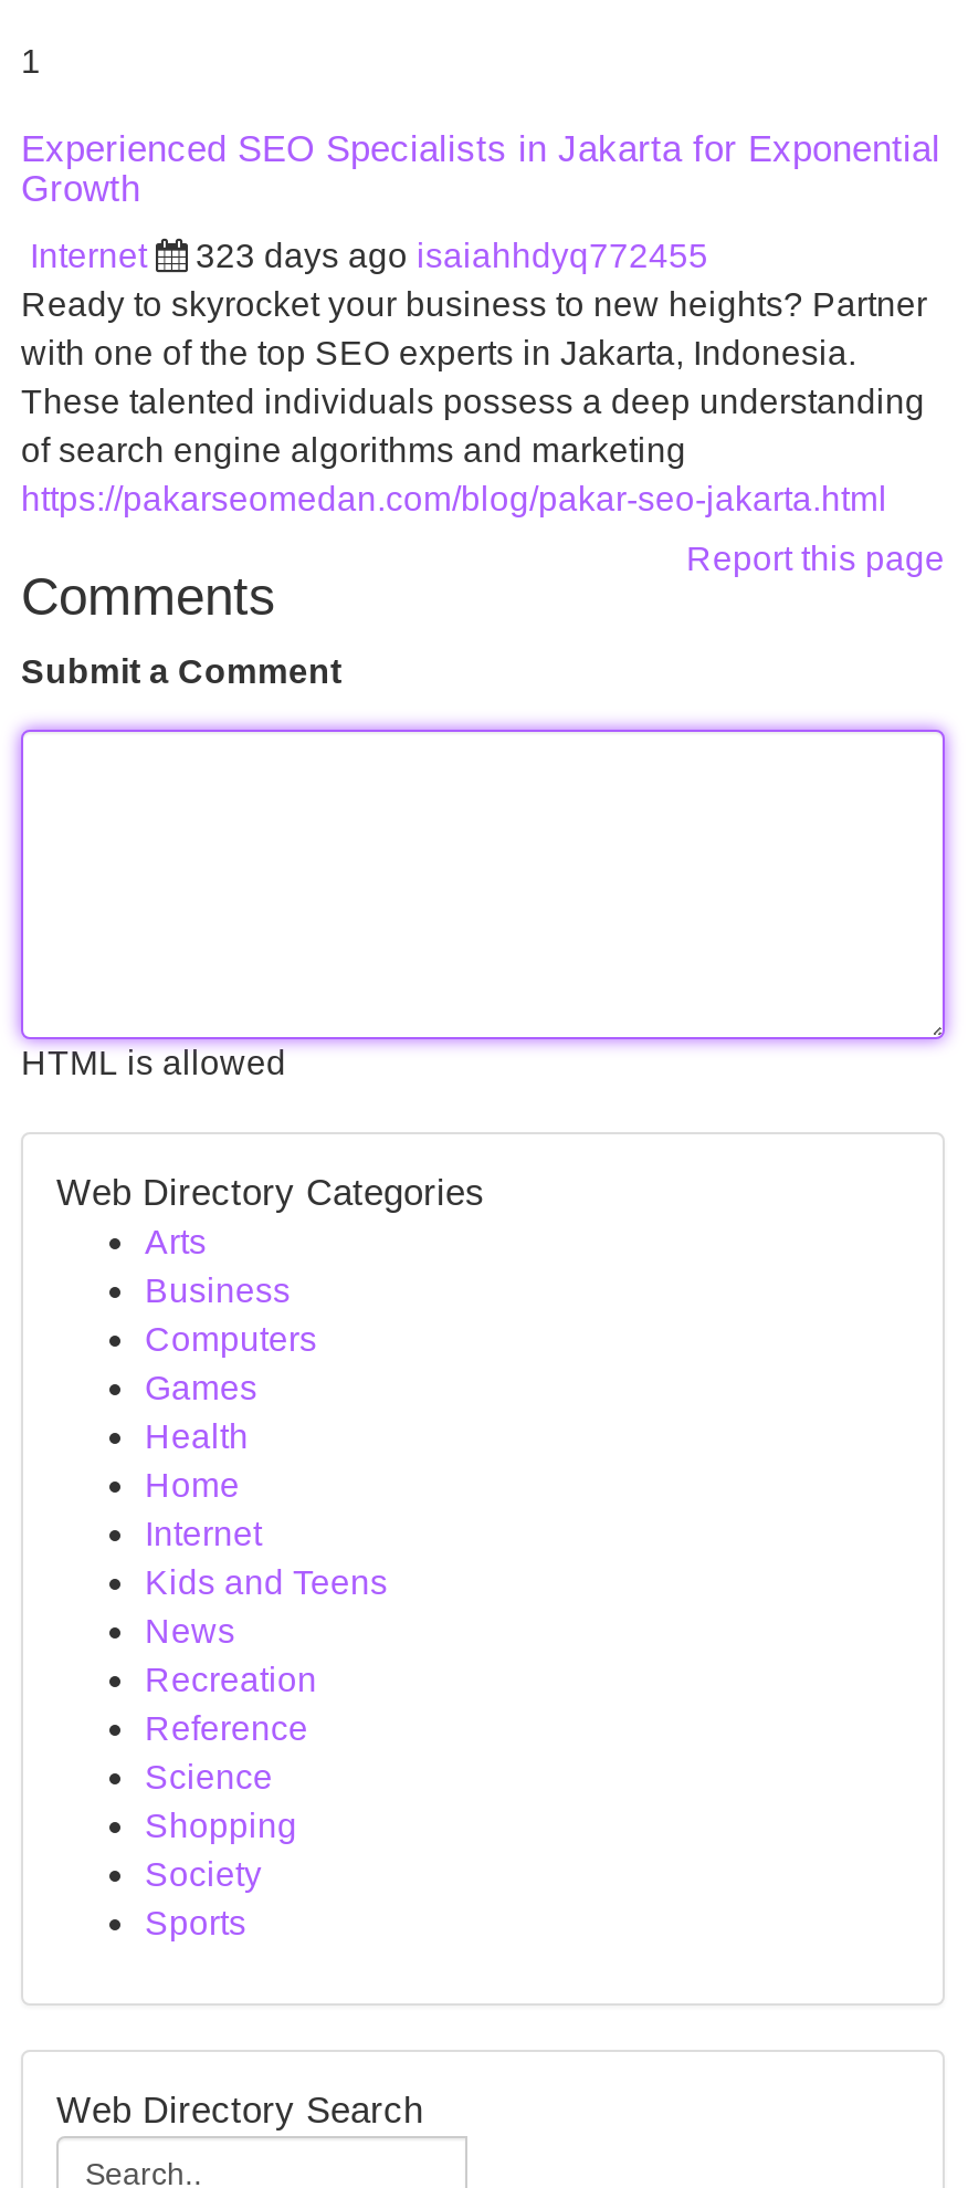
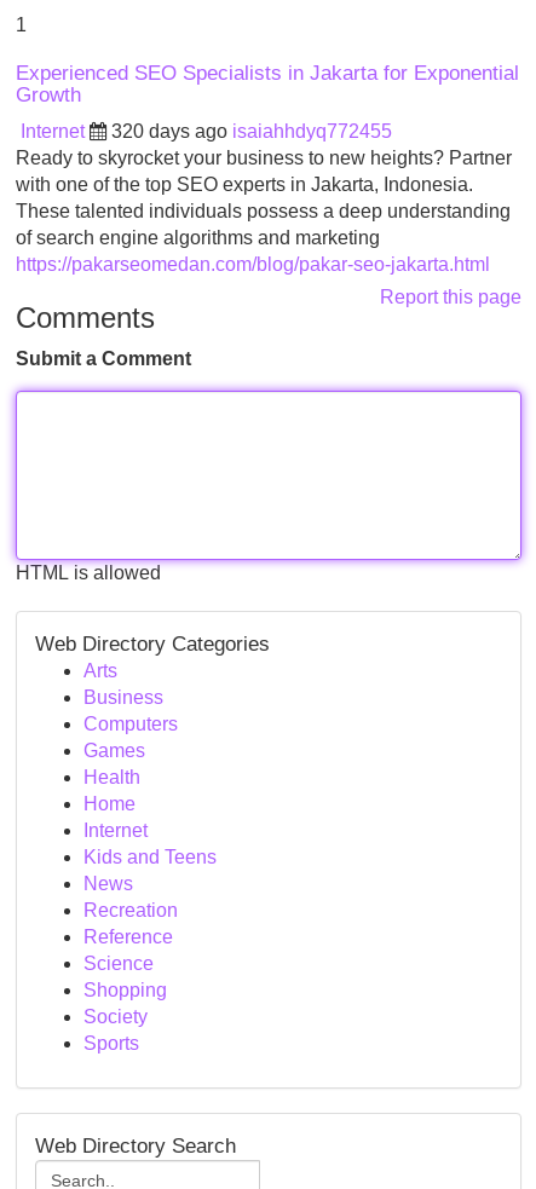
- 323 days ago isaiahhdyq772455
+ 320 days ago isaiahhdyq772455
